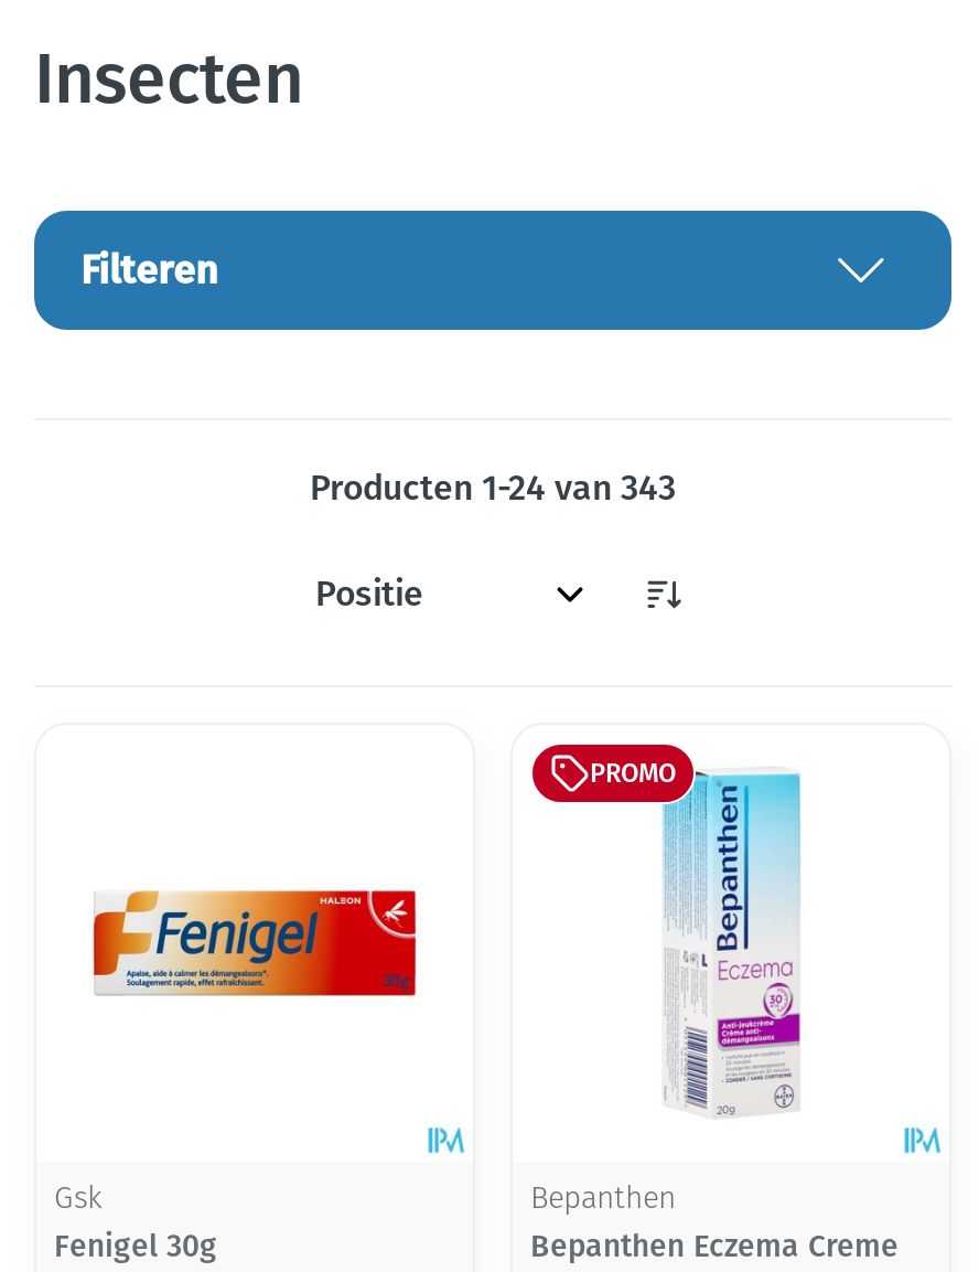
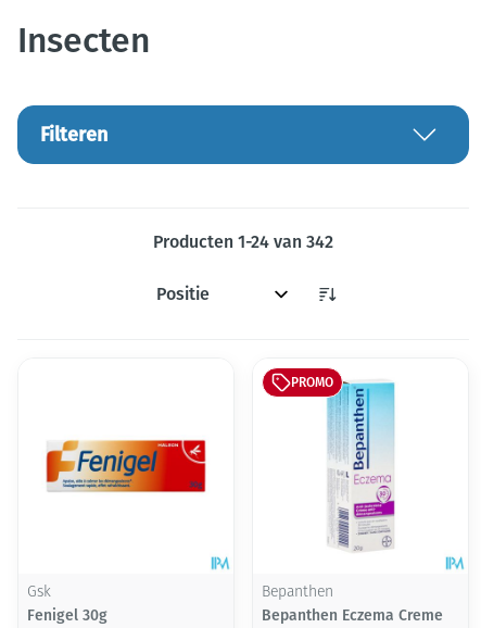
- Producten 1-24 van 343
+ Producten 1-24 van 342
